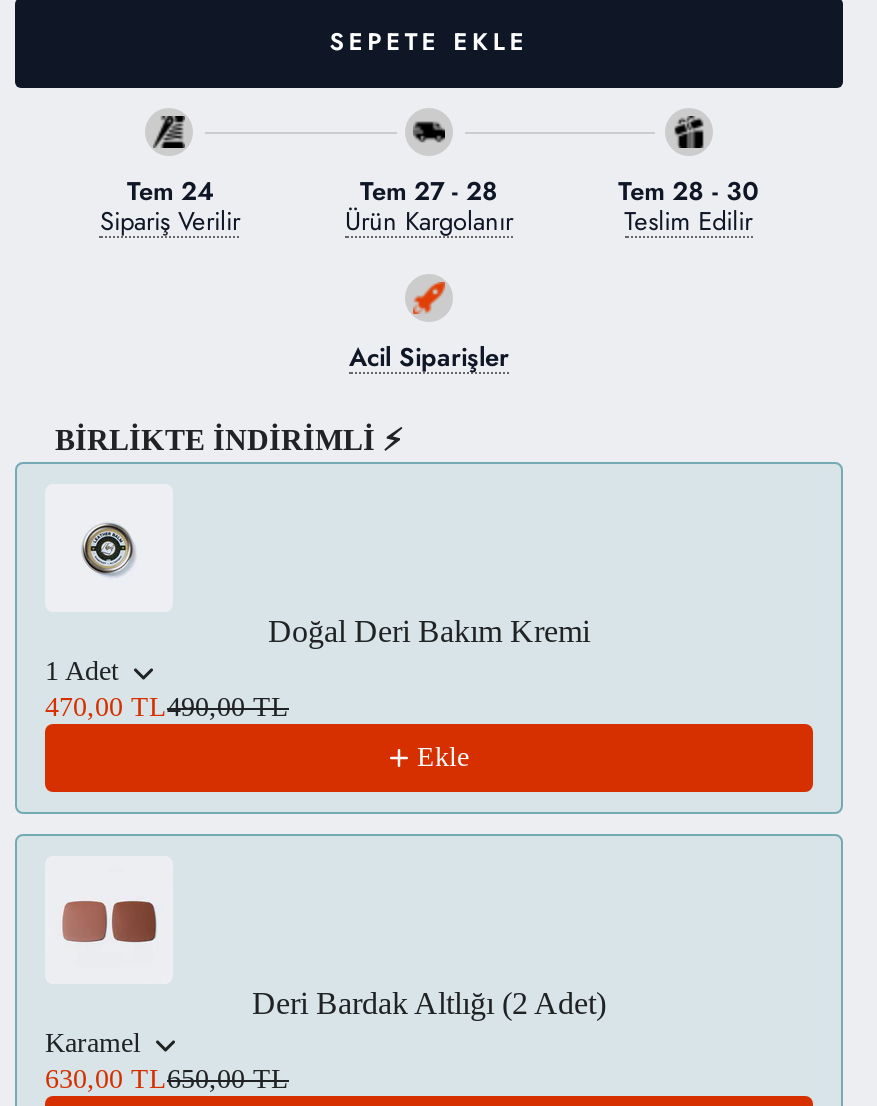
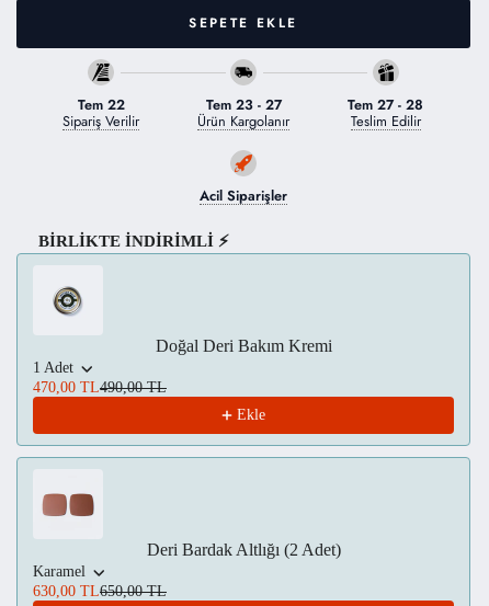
- Tem 24
+ Tem 22

- Tem 27 - 28
+ Tem 23 - 27

- Tem 28 - 30
+ Tem 27 - 28
